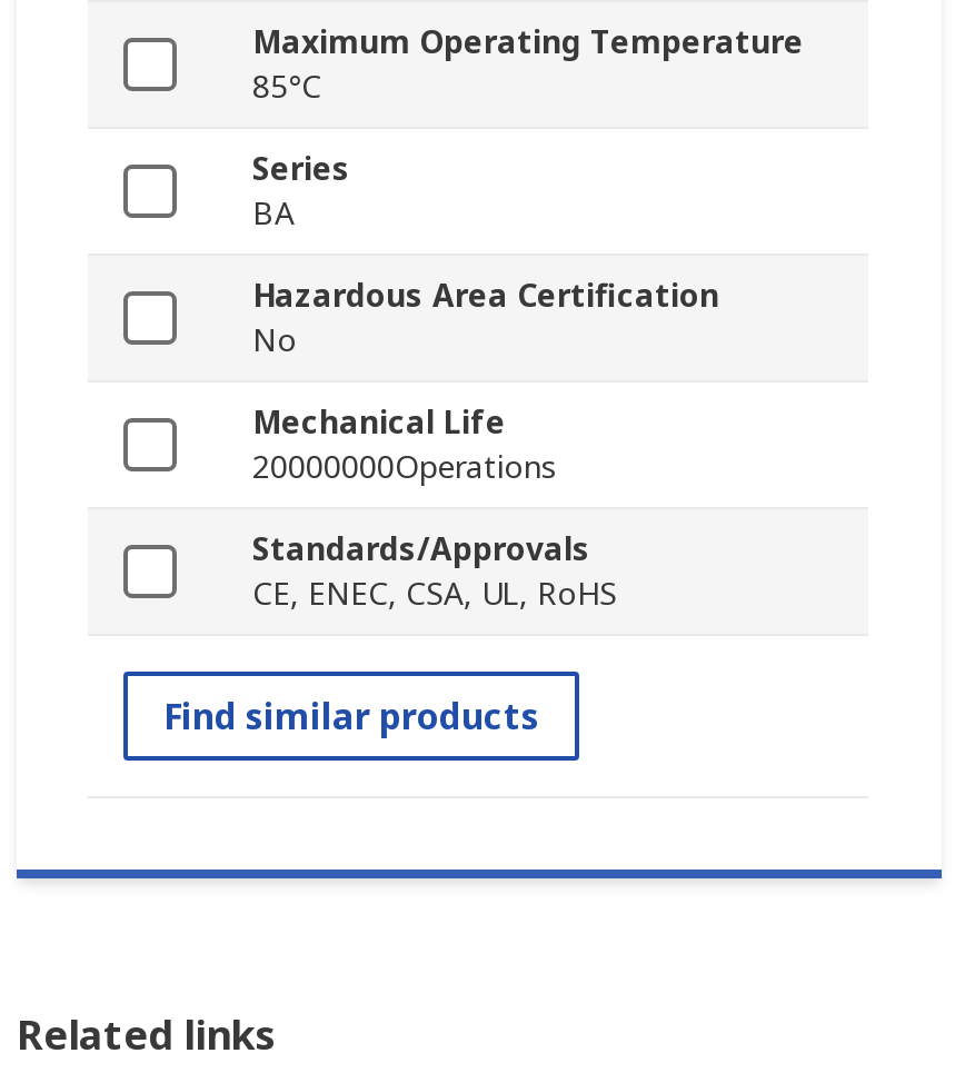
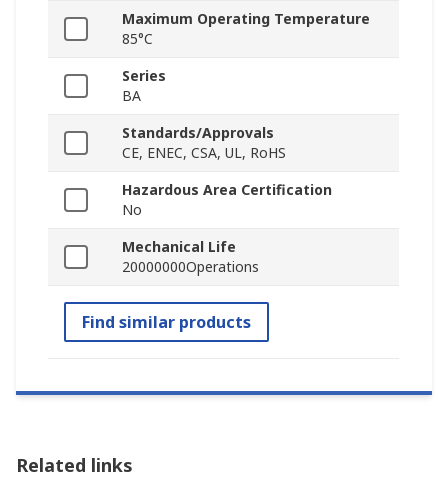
moved down: Hazardous Area Certification | No | Mechanical Life | 20000000Operations

moved up: Standards/Approvals | CE, ENEC, CSA, UL, RoHS
